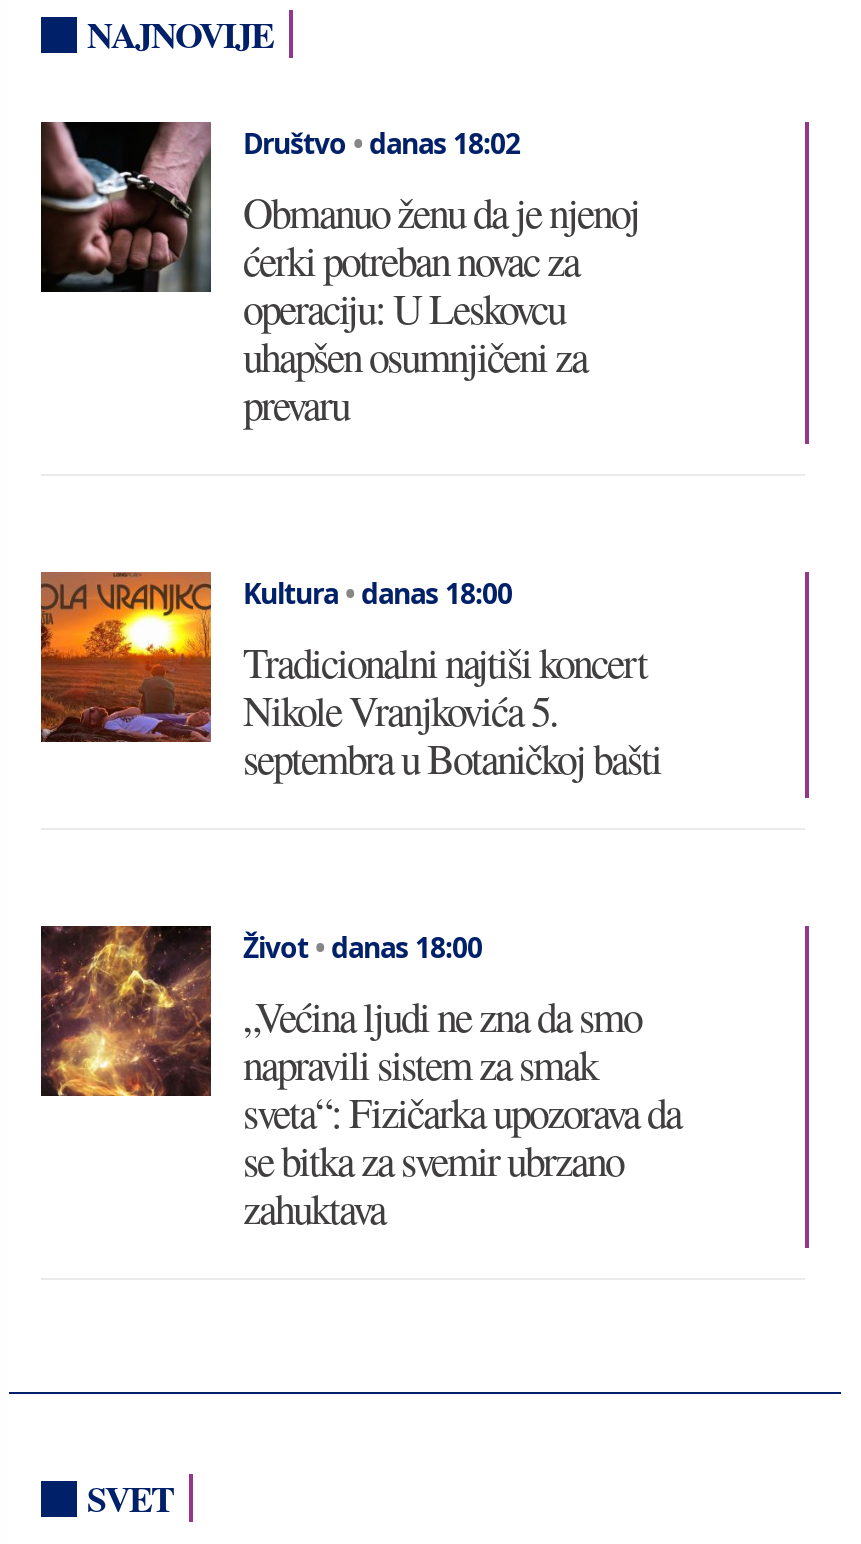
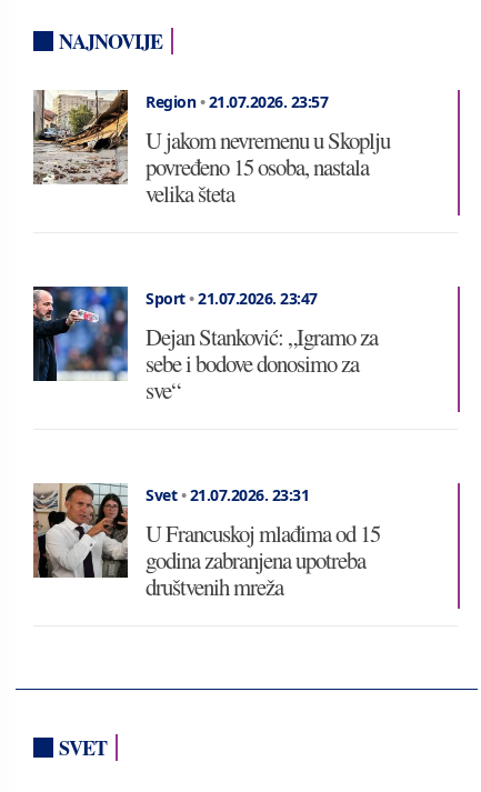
- [image]
- Društvo • danas 18:02
- Obmanuo ženu da je njenoj
- ćerki potreban novac za
- operaciju: U Leskovcu
- uhapšen osumnjičeni za
- prevaru
+ [image]
+ Region • 21.07.2026. 23:57
+ U jakom nevremenu u Skoplju
+ povređeno 15 osoba, nastala
+ velika šteta

- [image]
- Kultura • danas 18:00
- Tradicionalni najtiši koncert
- Nikole Vranjkovića 5.
- septembra u Botaničkoj bašti
+ [image]
+ Sport • 21.07.2026. 23:47
+ Dejan Stanković: „Igramo za
+ sebe i bodove donosimo za
+ sve“

- [image]
- Život • danas 18:00
- „Većina ljudi ne zna da smo
- napravili sistem za smak
- sveta“: Fizičarka upozorava da
- se bitka za svemir ubrzano
- zahuktava
+ [image]
+ Svet • 21.07.2026. 23:31
+ U Francuskoj mlađima od 15
+ godina zabranjena upotreba
+ društvenih mreža
